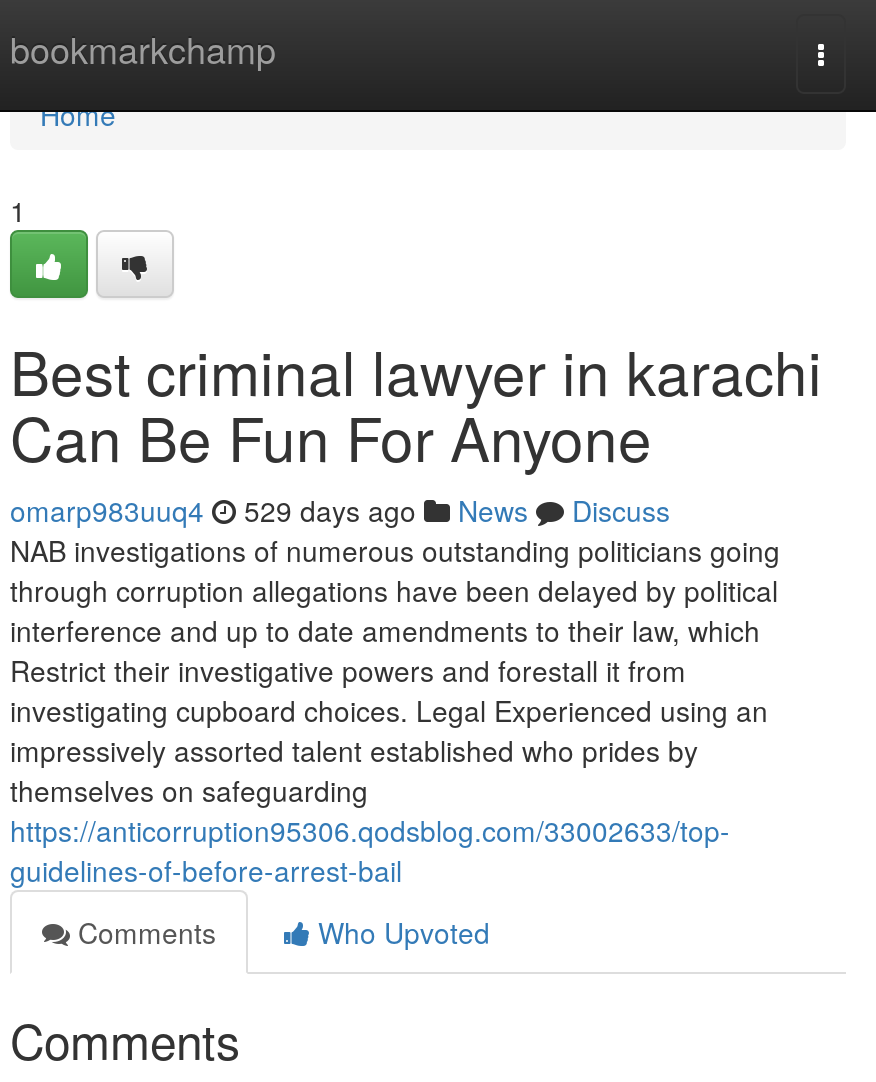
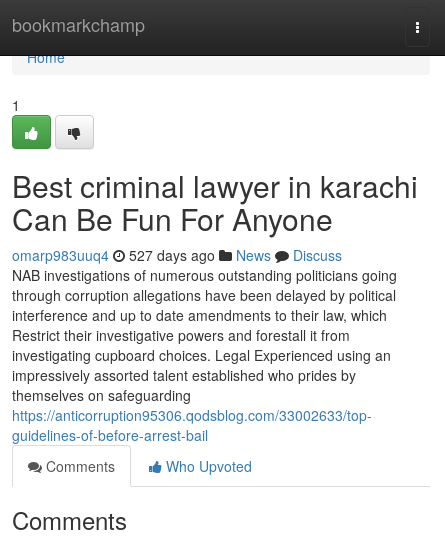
- omarp983uuq4 529 days ago News Discuss
+ omarp983uuq4 527 days ago News Discuss
